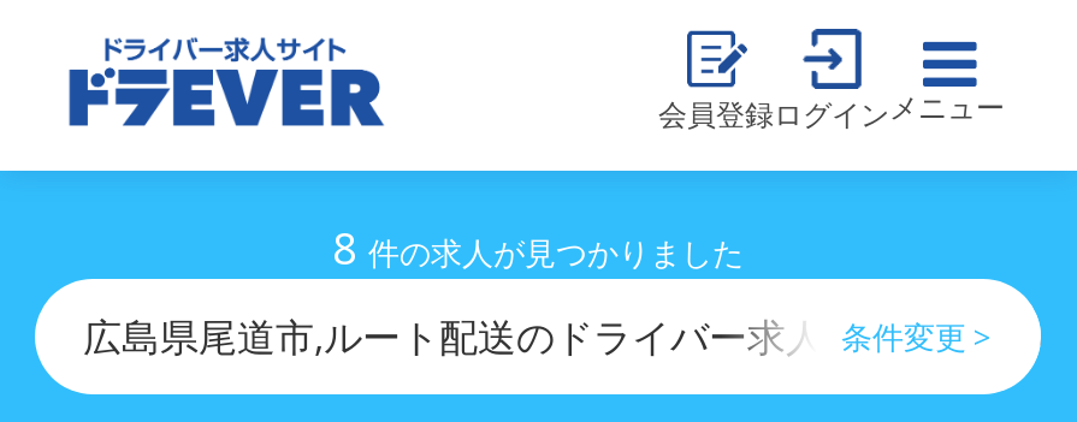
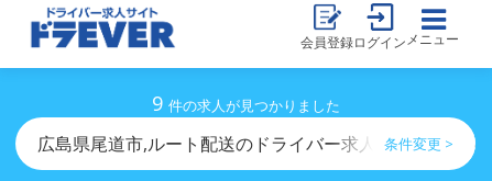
- 8件の求人が見つかりました
+ 9件の求人が見つかりました
